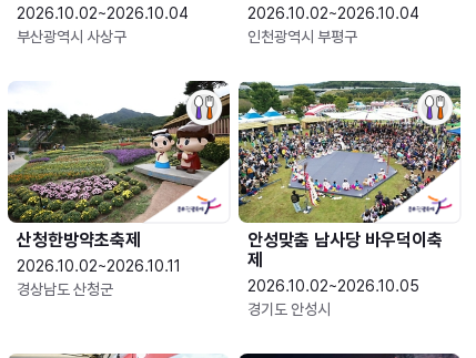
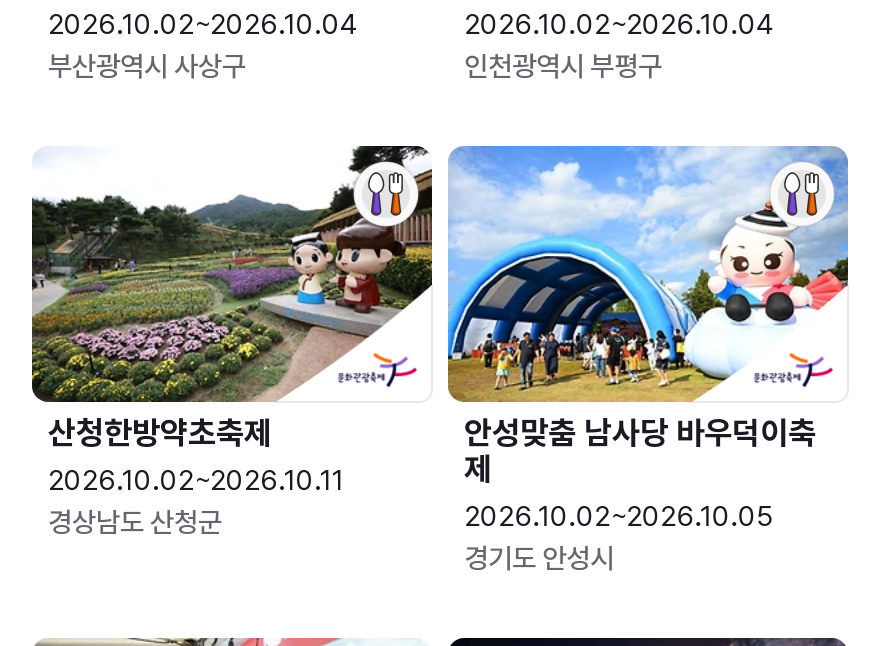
- [image]
+ [image]
